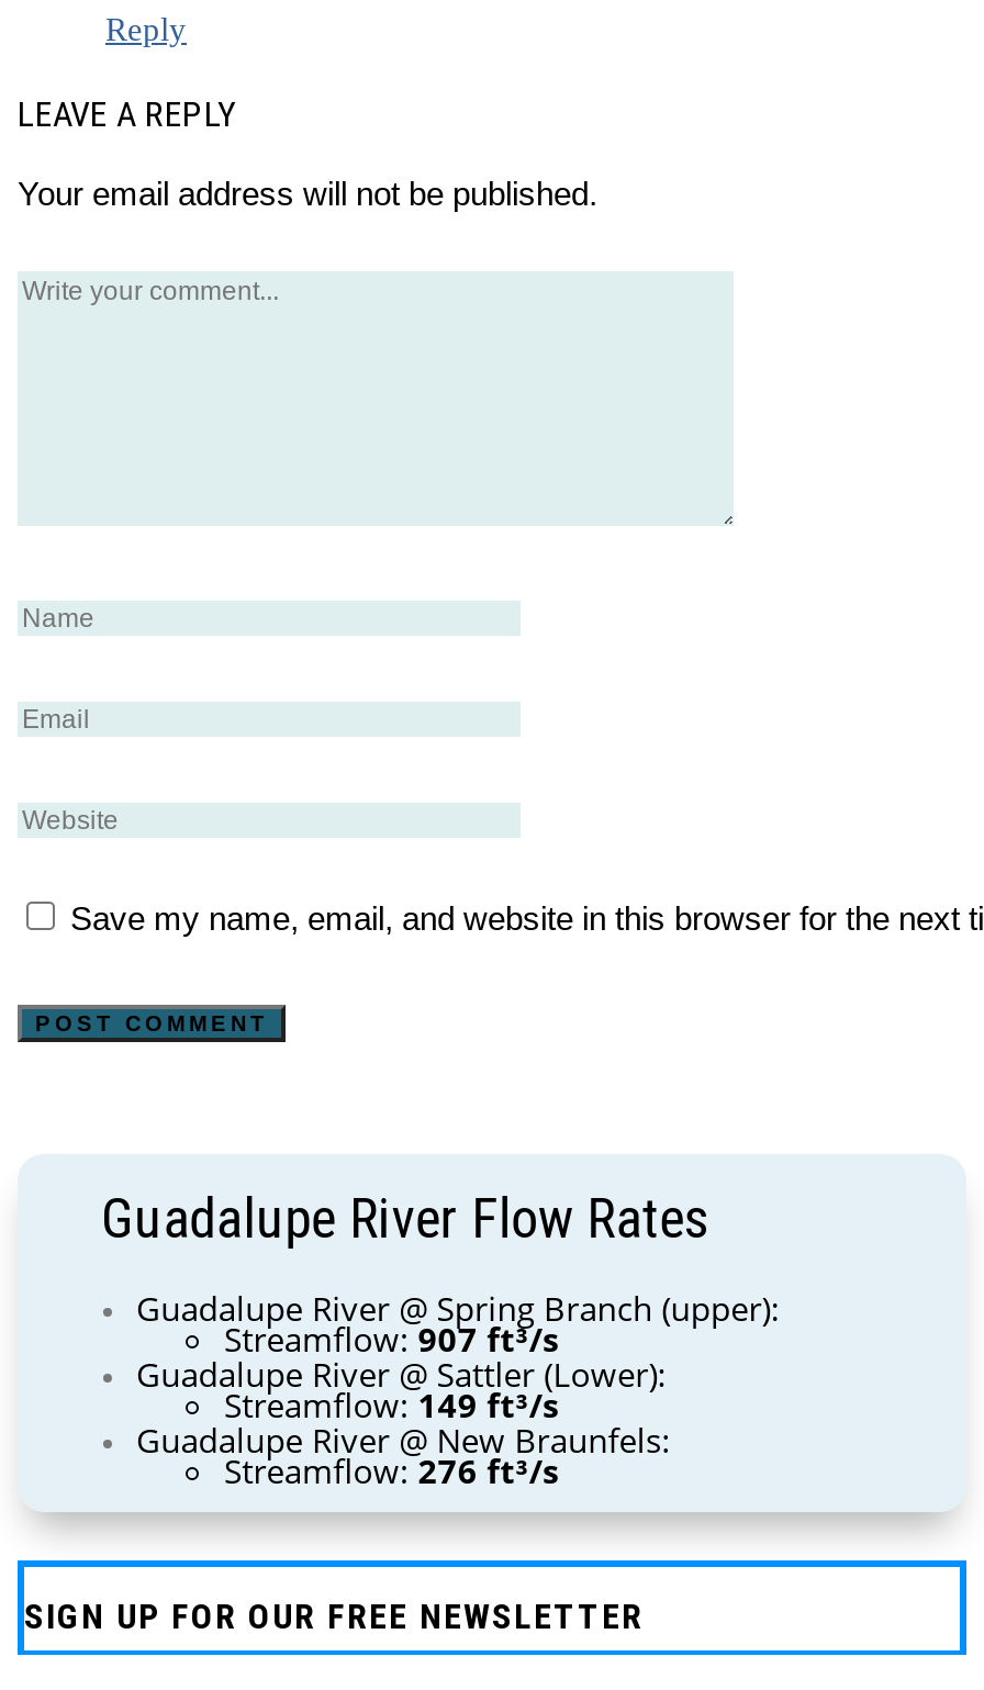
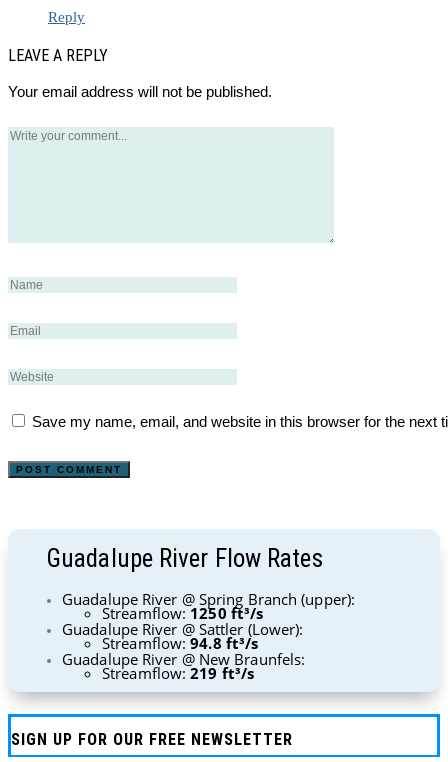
- Streamflow:907 ft³/s
+ Streamflow:1250 ft³/s

- Streamflow:149 ft³/s
+ Streamflow:94.8 ft³/s

- Streamflow:276 ft³/s
+ Streamflow:219 ft³/s
